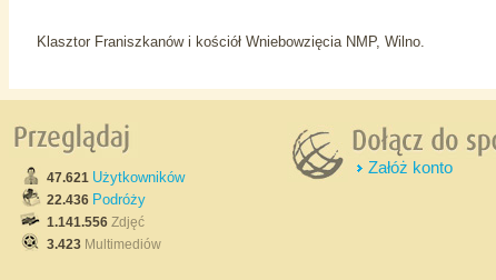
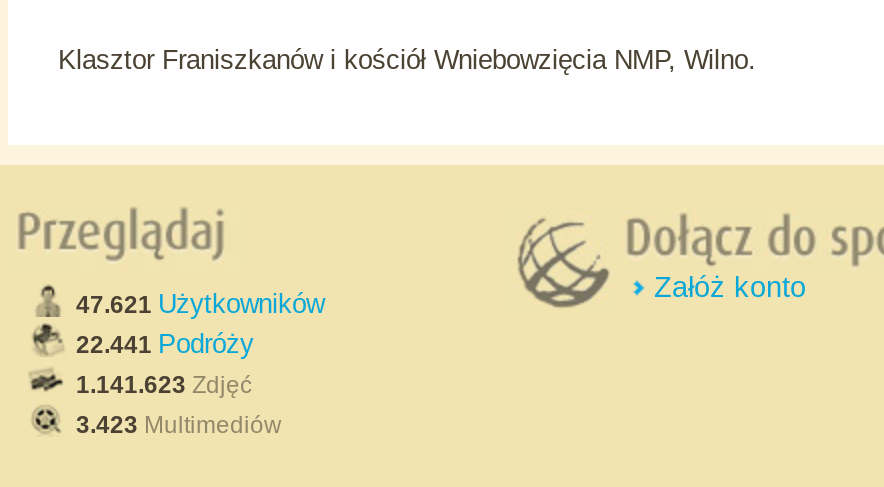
- 22.436 Podróży
+ 22.441 Podróży

- 1.141.556 Zdjęć
+ 1.141.623 Zdjęć
